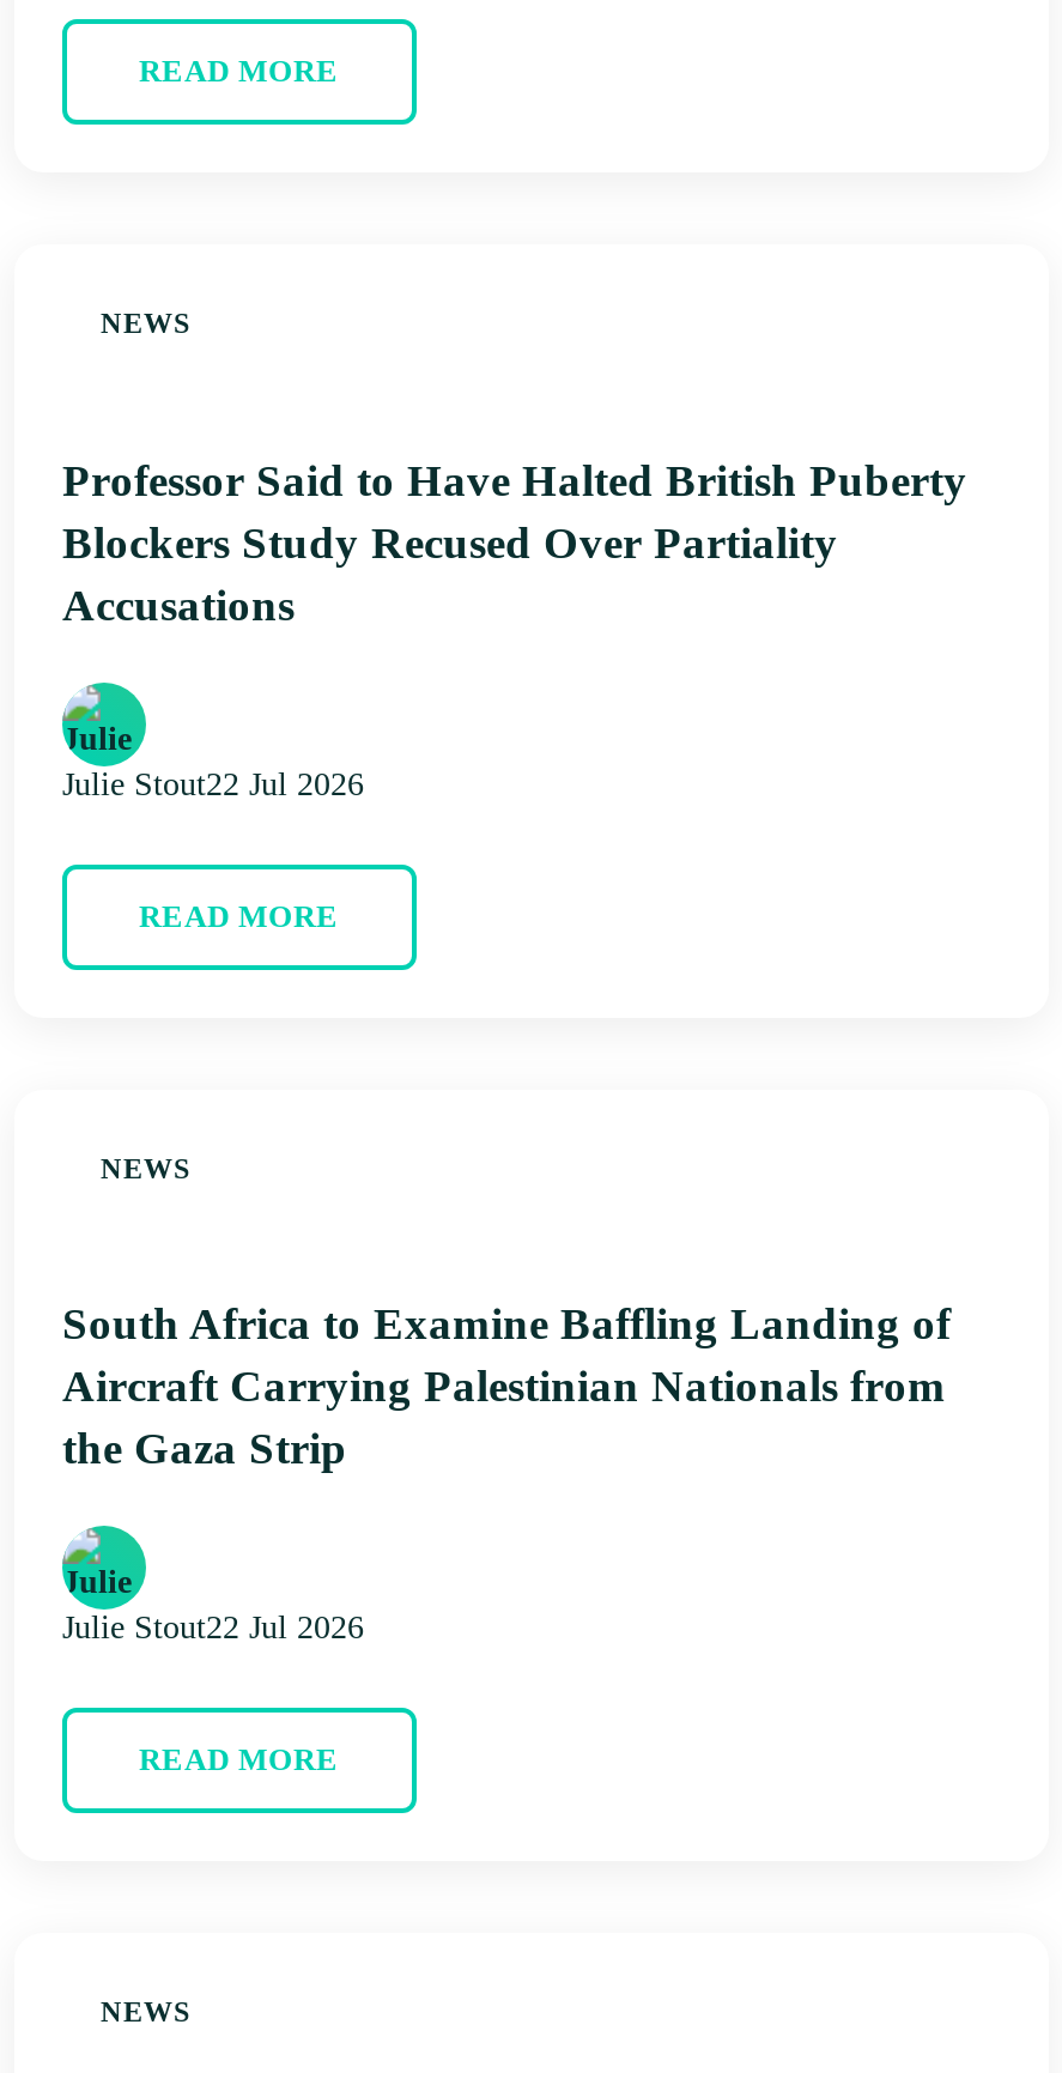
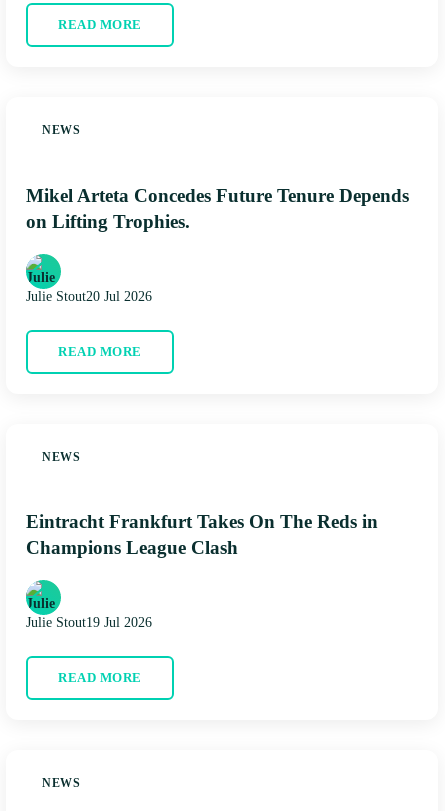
- Professor Said to Have Halted British Puberty
- Blockers Study Recused Over Partiality
- Accusations
+ Mikel Arteta Concedes Future Tenure Depends
+ on Lifting Trophies.

- Julie Stout22 Jul 2026
+ Julie Stout20 Jul 2026

- South Africa to Examine Baffling Landing of
- Aircraft Carrying Palestinian Nationals from
- the Gaza Strip
+ Eintracht Frankfurt Takes On The Reds in
+ Champions League Clash

- Julie Stout22 Jul 2026
+ Julie Stout19 Jul 2026
